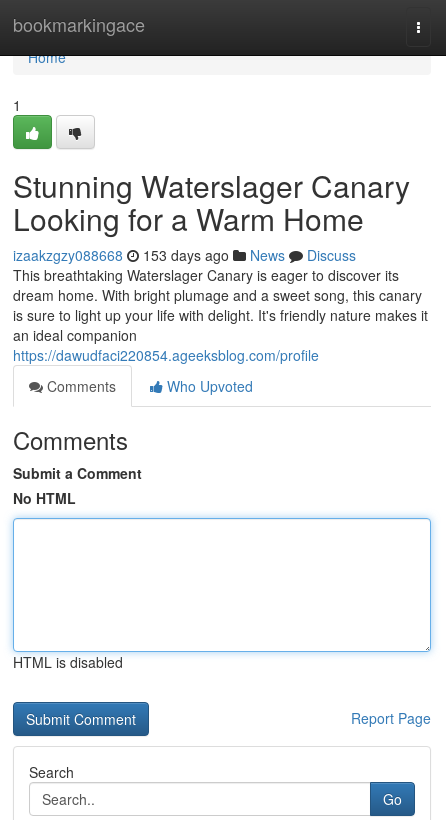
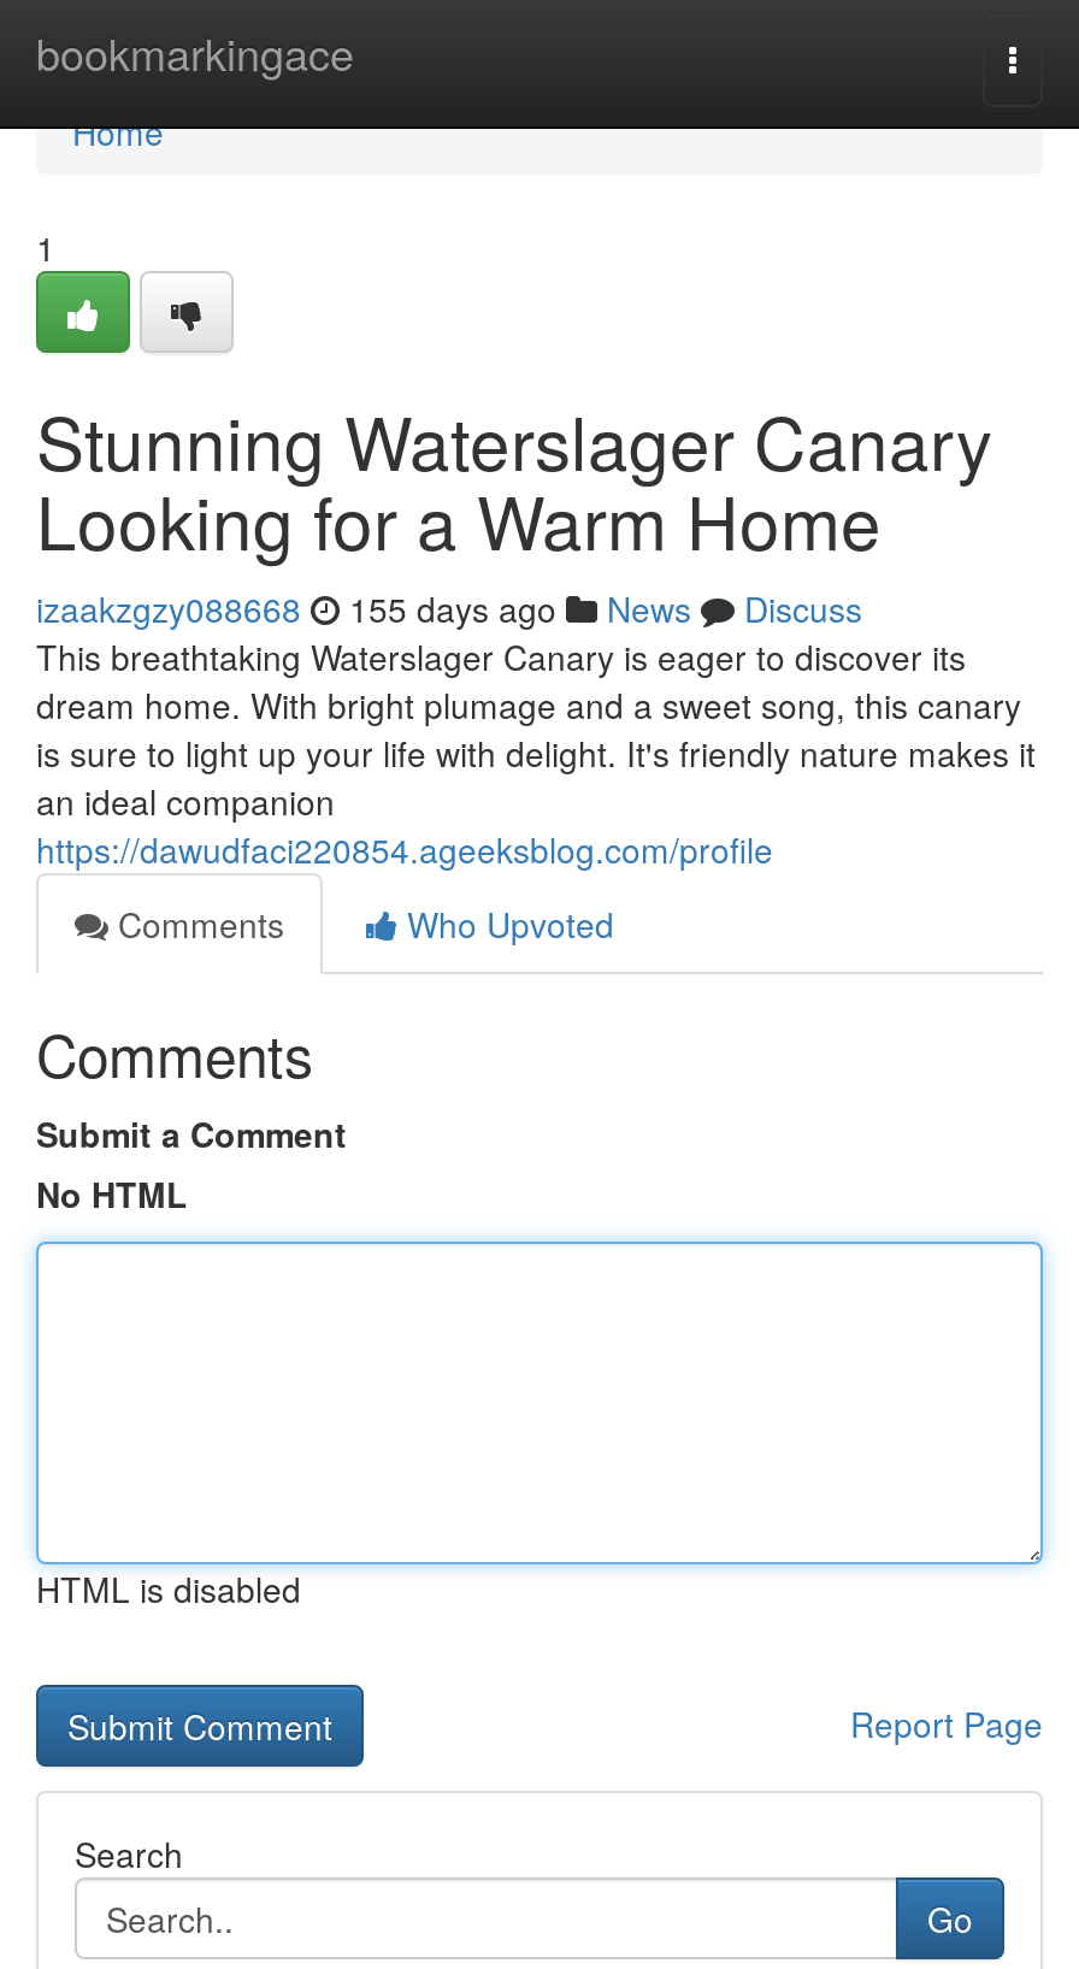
- izaakzgzy088668 153 days ago News Discuss
+ izaakzgzy088668 155 days ago News Discuss
